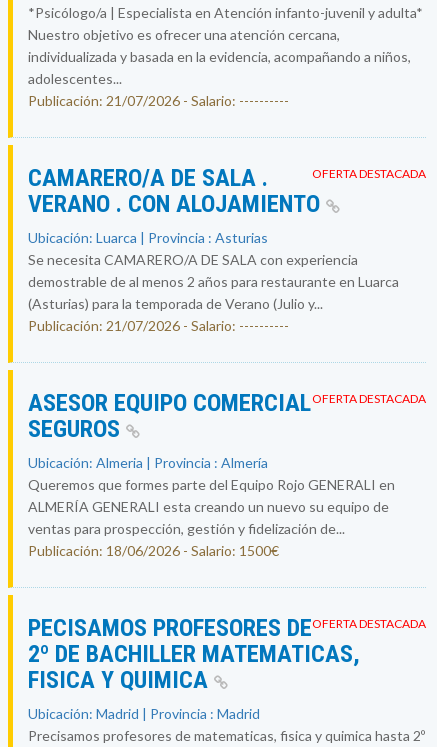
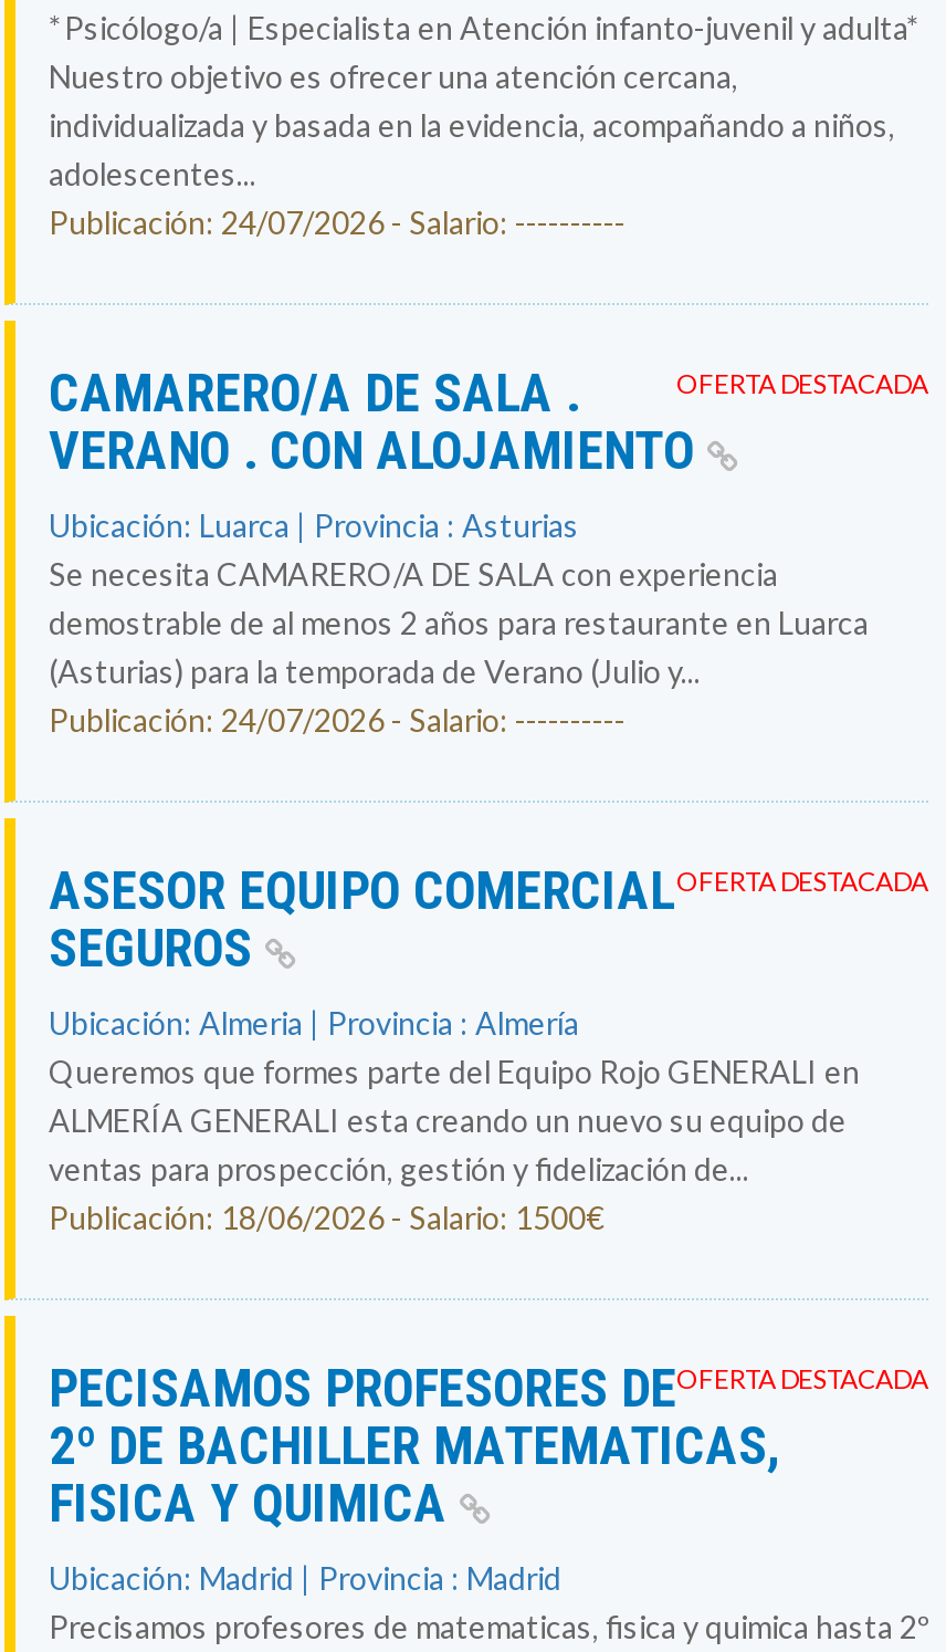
- Publicación: 21/07/2026 - Salario: ----------
+ Publicación: 24/07/2026 - Salario: ----------

- Publicación: 21/07/2026 - Salario: ----------
+ Publicación: 24/07/2026 - Salario: ----------
